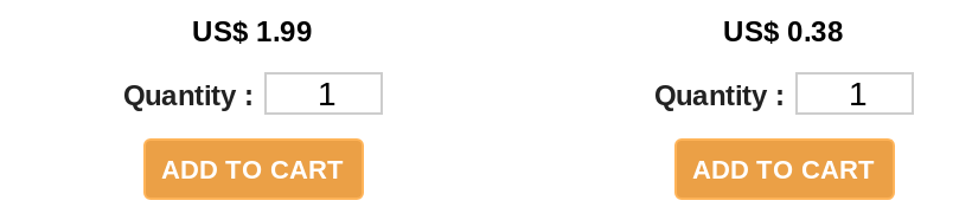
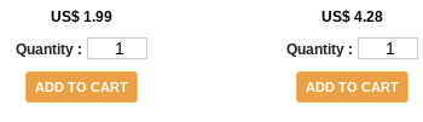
- US$ 0.38
+ US$ 4.28
